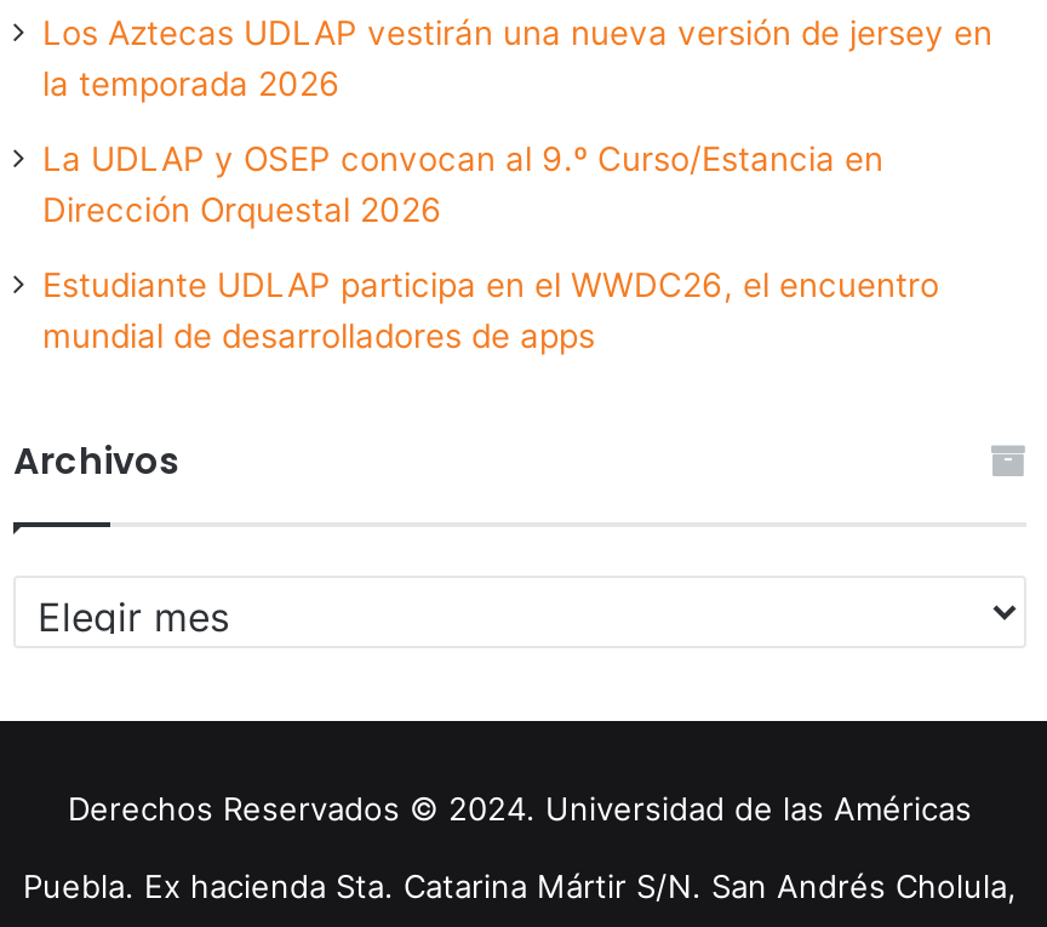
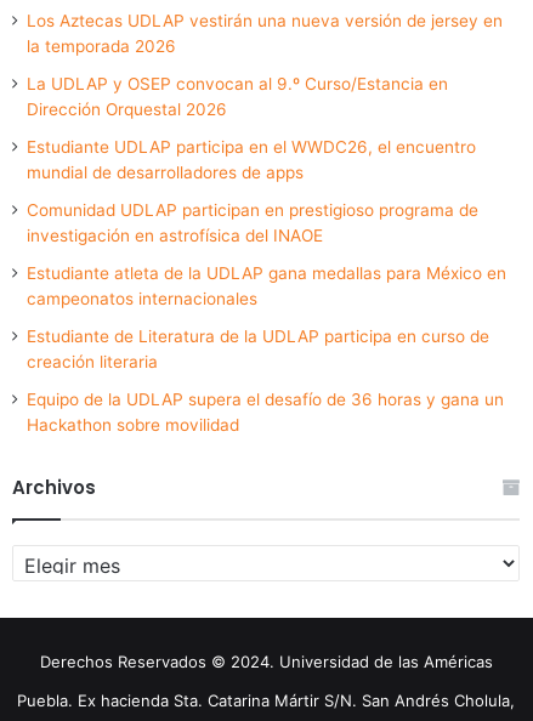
+ Comunidad UDLAP participan en prestigioso programa de
+ investigación en astrofísica del INAOE
+ Estudiante atleta de la UDLAP gana medallas para México en
+ campeonatos internacionales
+ Estudiante de Literatura de la UDLAP participa en curso de
+ creación literaria
+ Equipo de la UDLAP supera el desafío de 36 horas y gana un
+ Hackathon sobre movilidad
